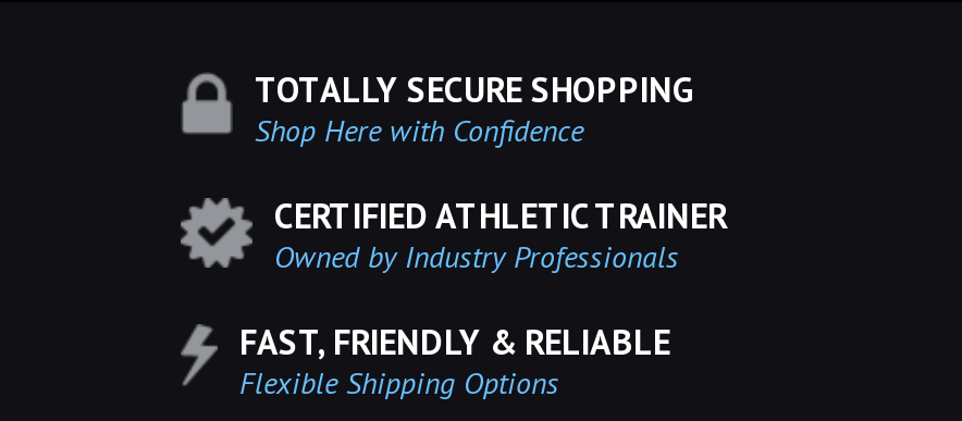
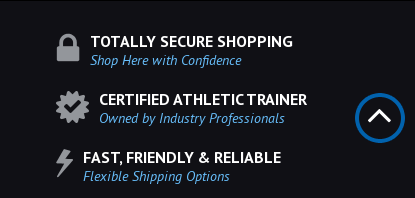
+ [image]
